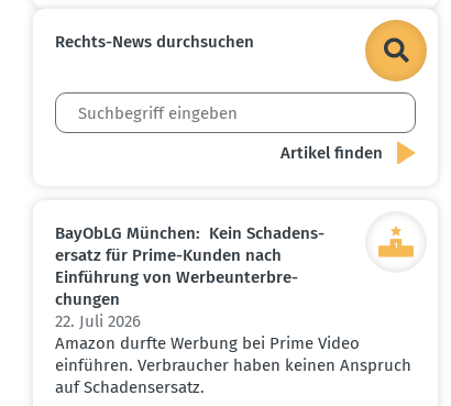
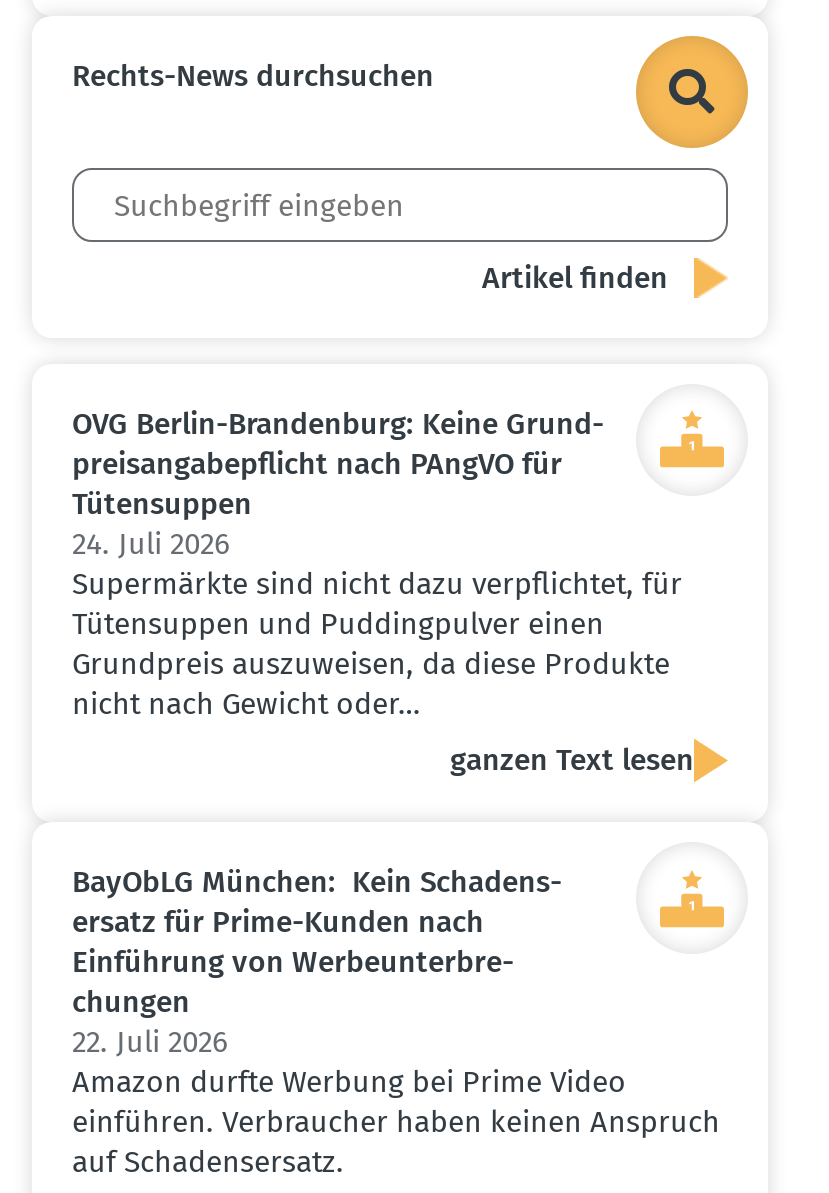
+ OVG Berlin-Brandenburg: Keine Grund
+ preisangabepflicht nach PAngVO für
+ Tütensuppen
+ 24. Juli 2026
+ Supermärkte sind nicht dazu verpflichtet, für
+ Tütensuppen und Puddingpulver einen
+ Grundpreis auszuweisen, da diese Produkte
+ nicht nach Gewicht oder…
+ ganzen Text lesen
